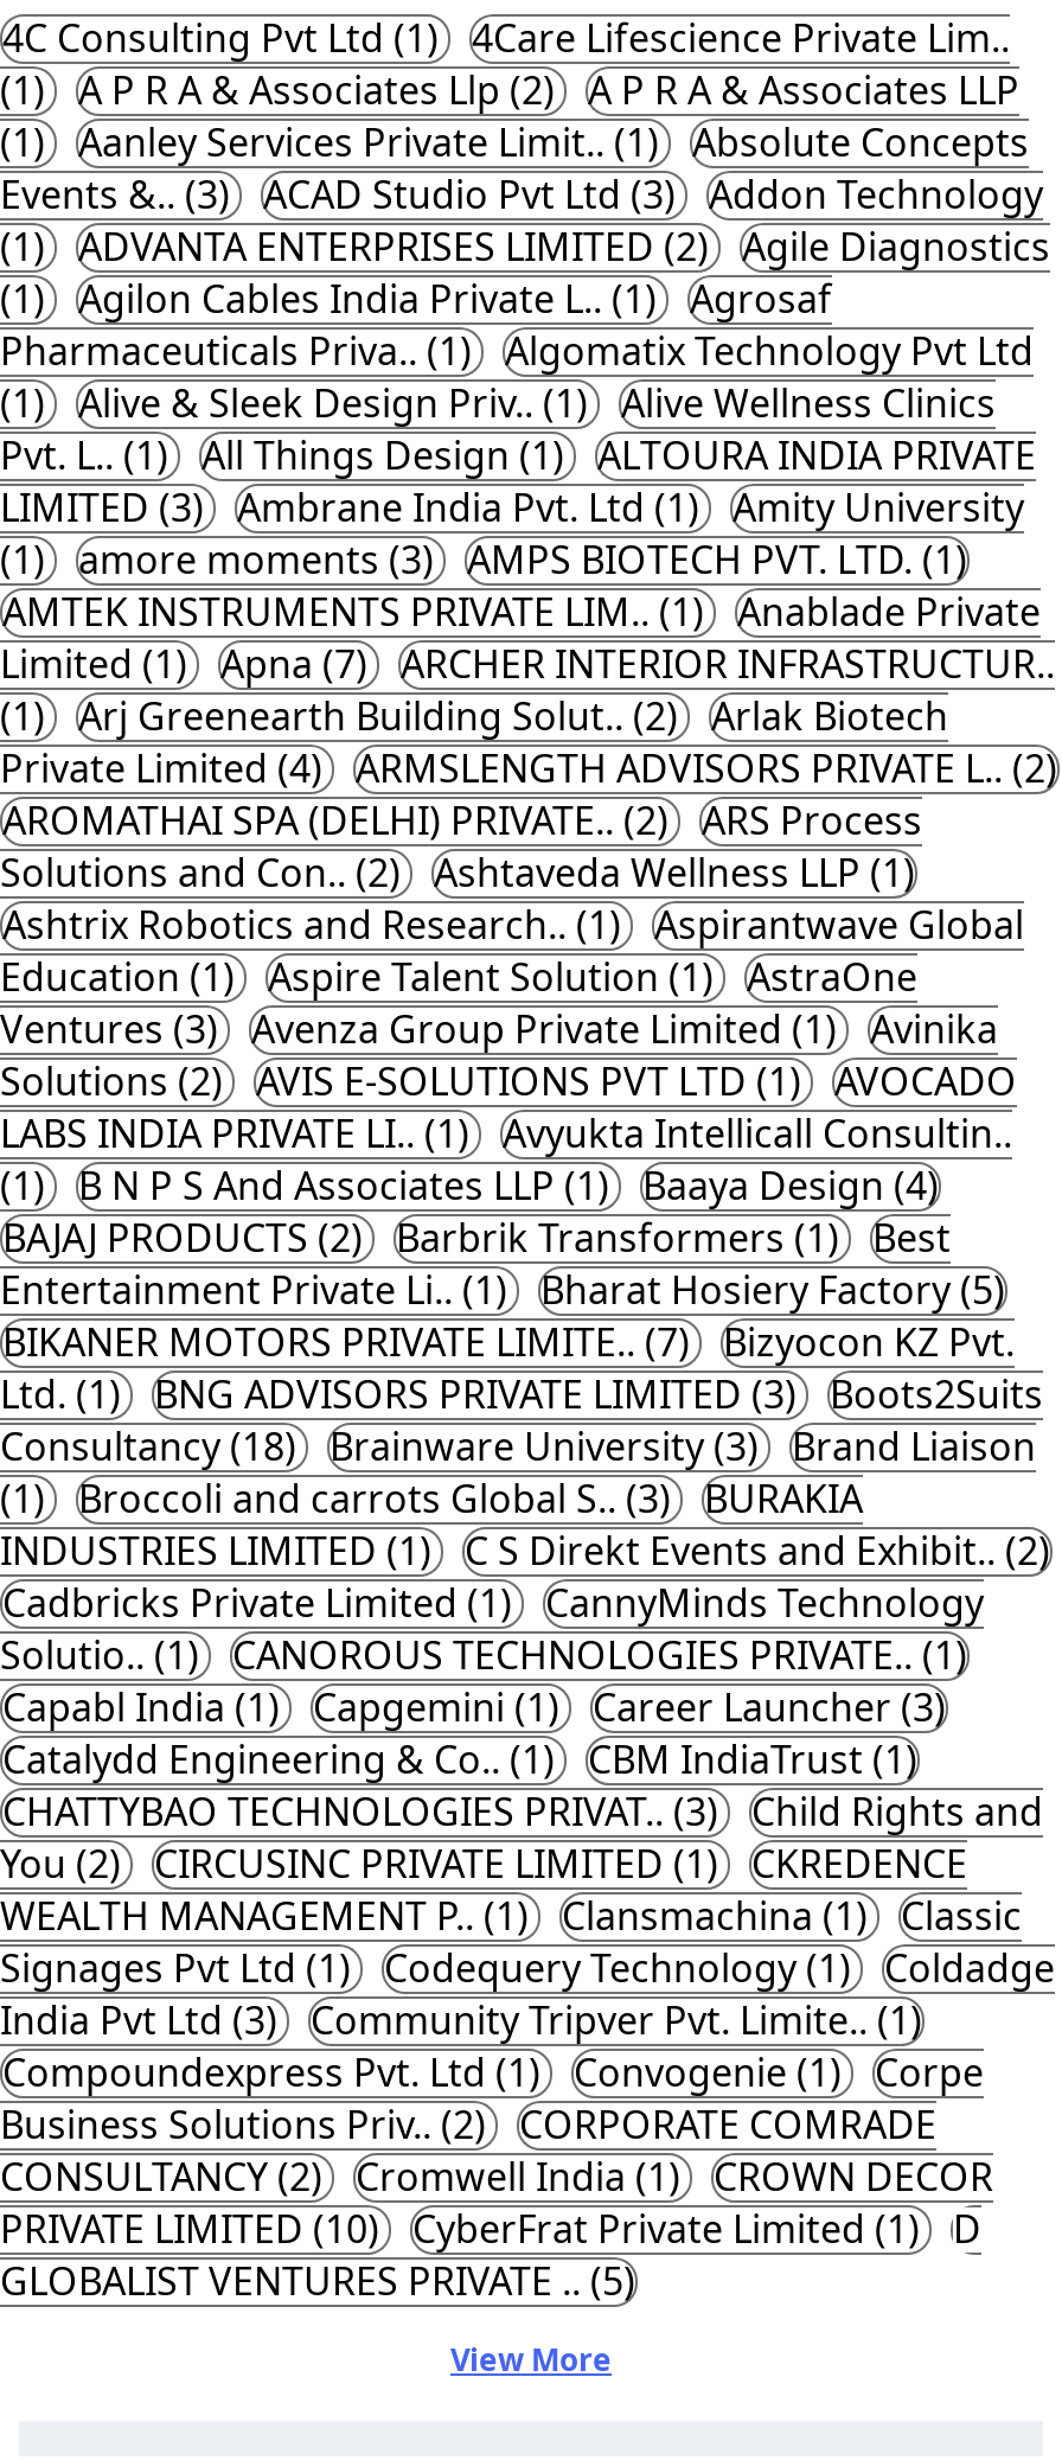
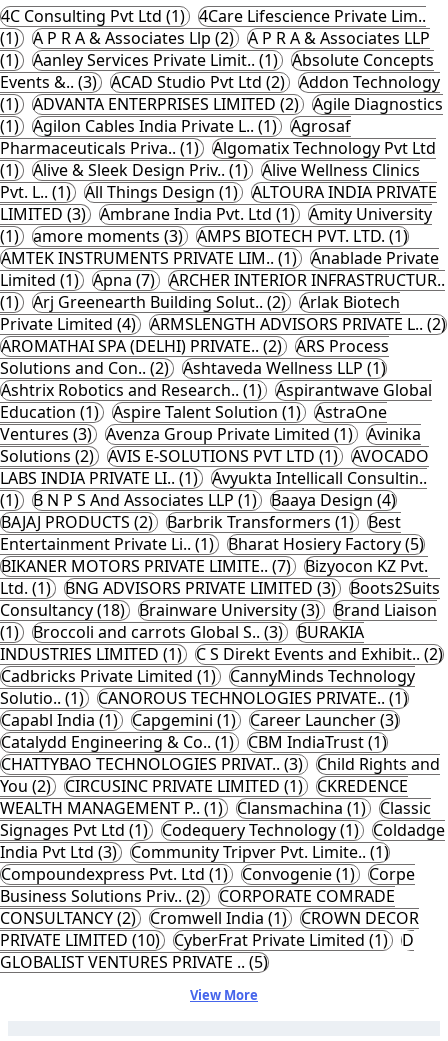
- Events &.. (3) ACAD Studio Pvt Ltd (3) Addon Technology
+ Events &.. (3) ACAD Studio Pvt Ltd (2) Addon Technology
